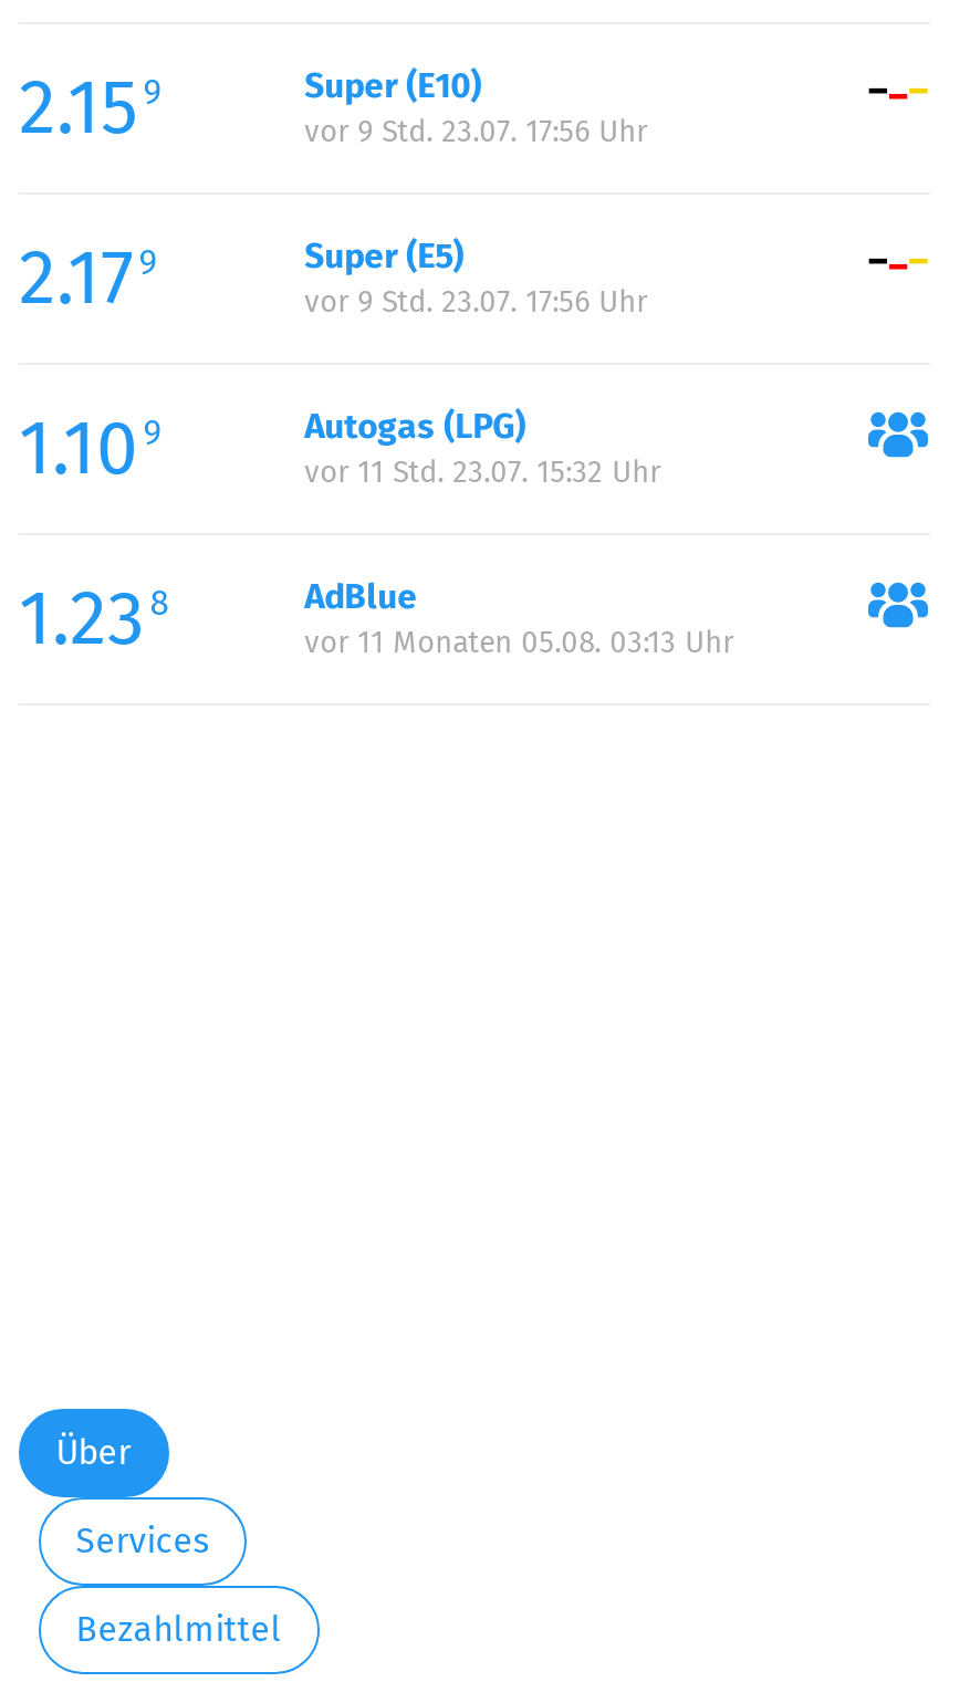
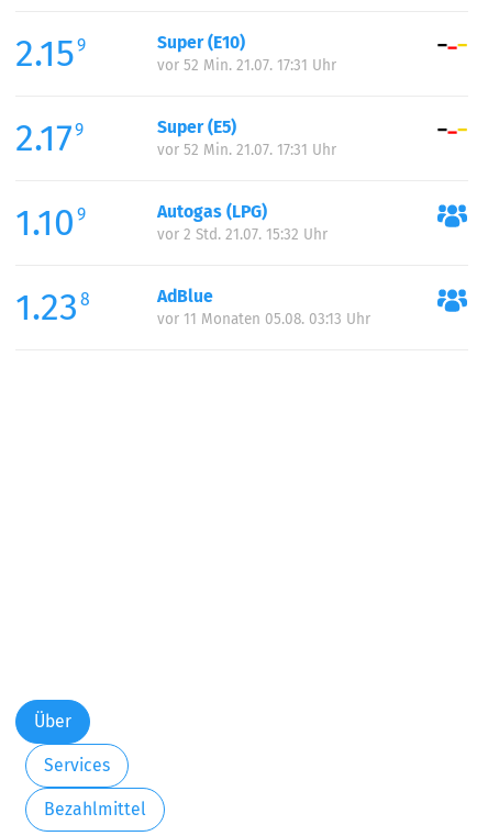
- vor 9 Std. 23.07. 17:56 Uhr
+ vor 52 Min. 21.07. 17:31 Uhr

- vor 9 Std. 23.07. 17:56 Uhr
+ vor 52 Min. 21.07. 17:31 Uhr

- vor 11 Std. 23.07. 15:32 Uhr
+ vor 2 Std. 21.07. 15:32 Uhr
